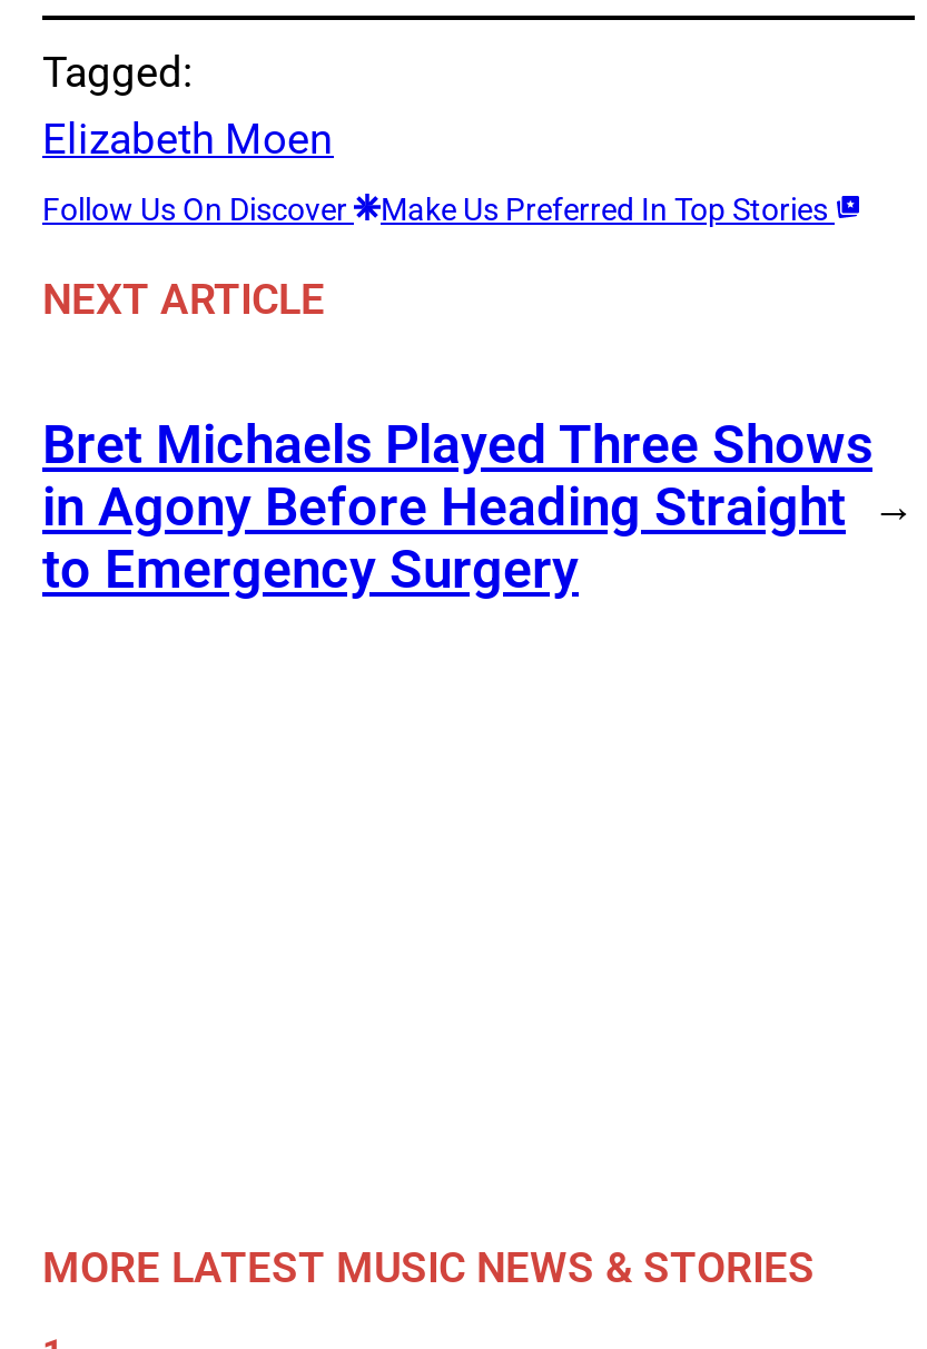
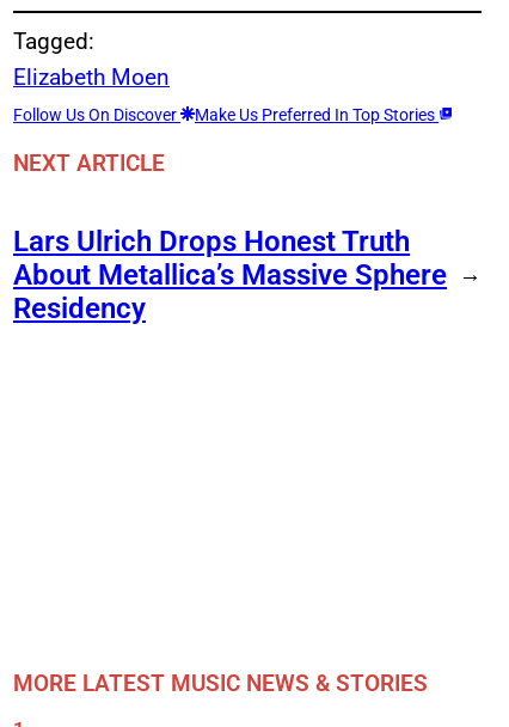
- Bret Michaels Played Three Shows
- in Agony Before Heading Straight
- to Emergency Surgery
+ Lars Ulrich Drops Honest Truth
+ About Metallica’s Massive Sphere
+ Residency
